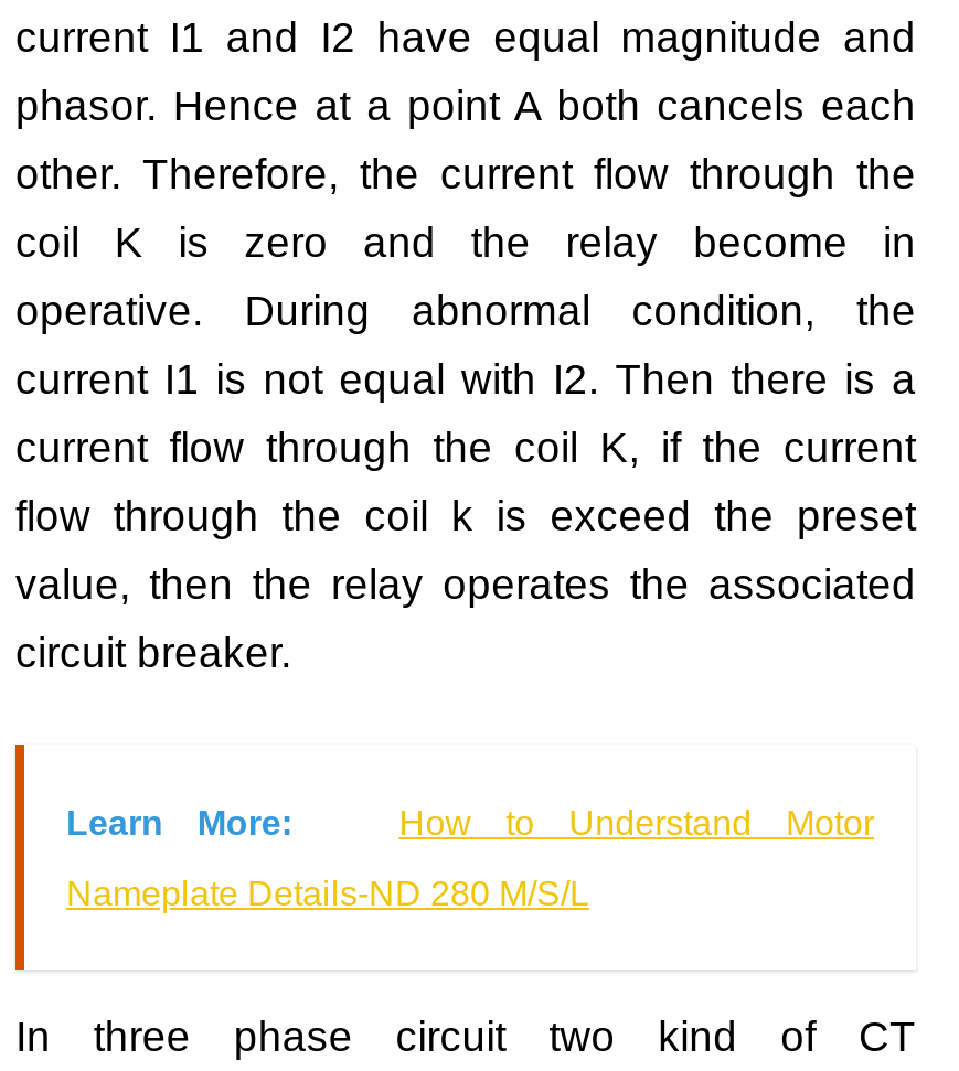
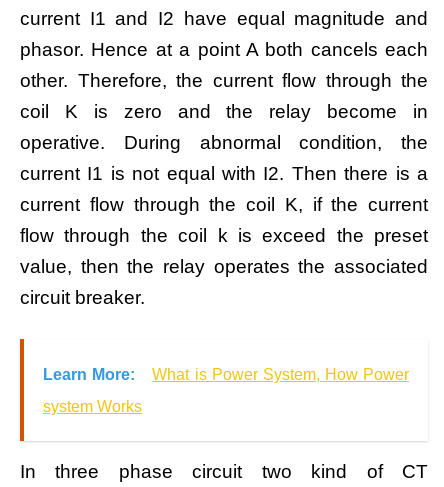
- How to Understand Motor
+ What is Power System, How Power

- Nameplate Details-ND 280 M/S/L
+ system Works
